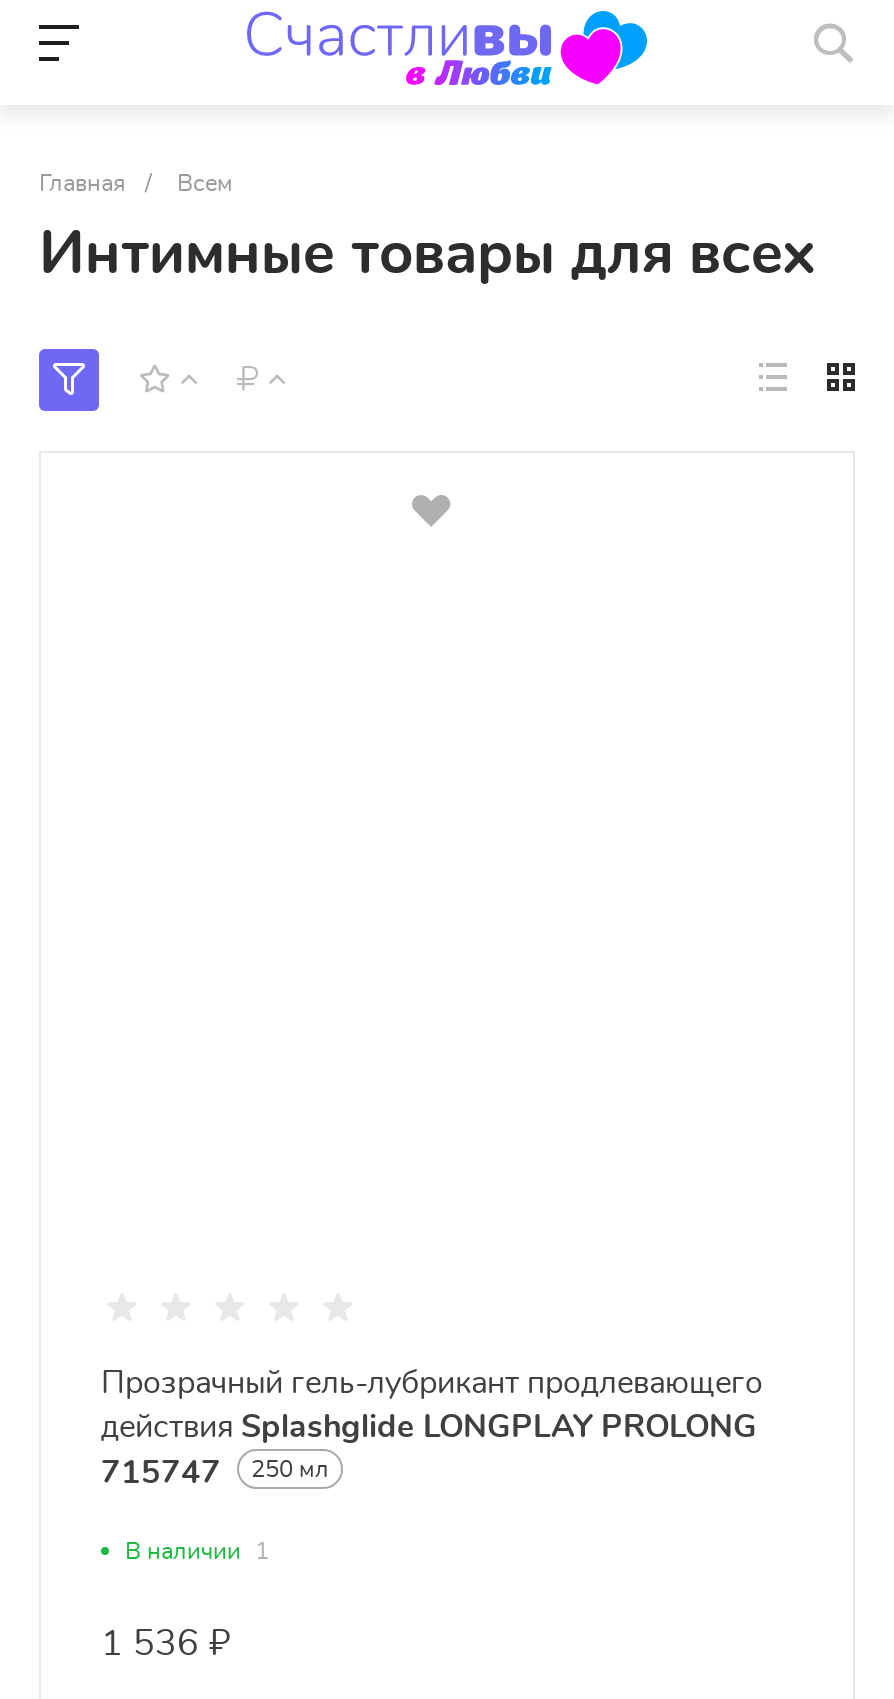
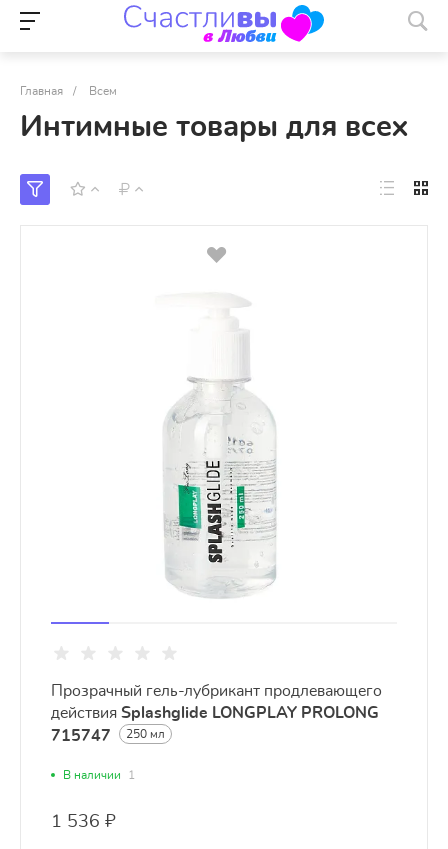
+ [image]
